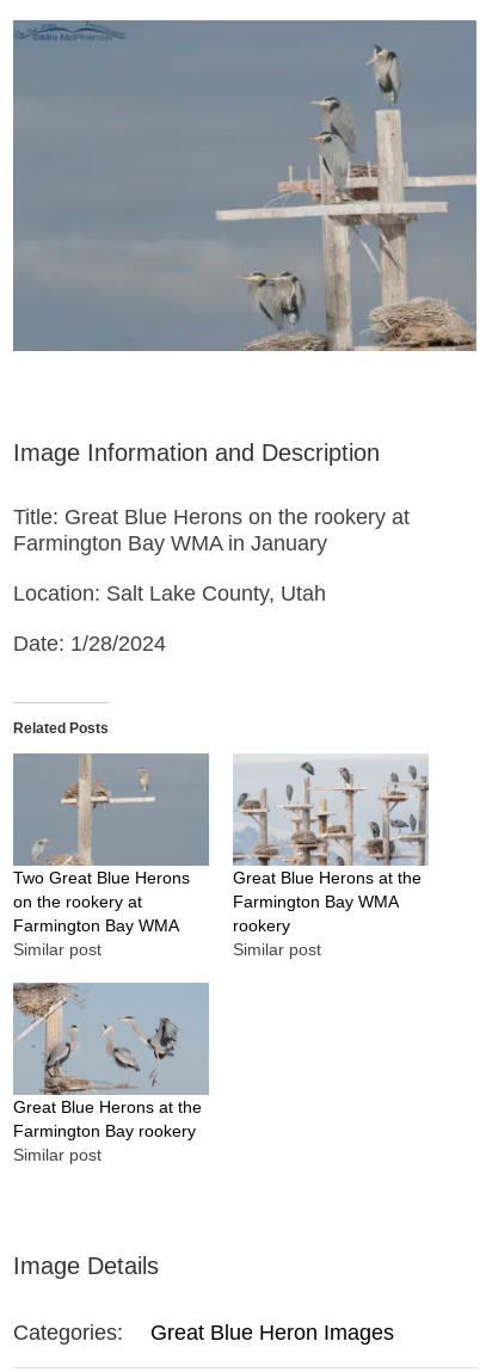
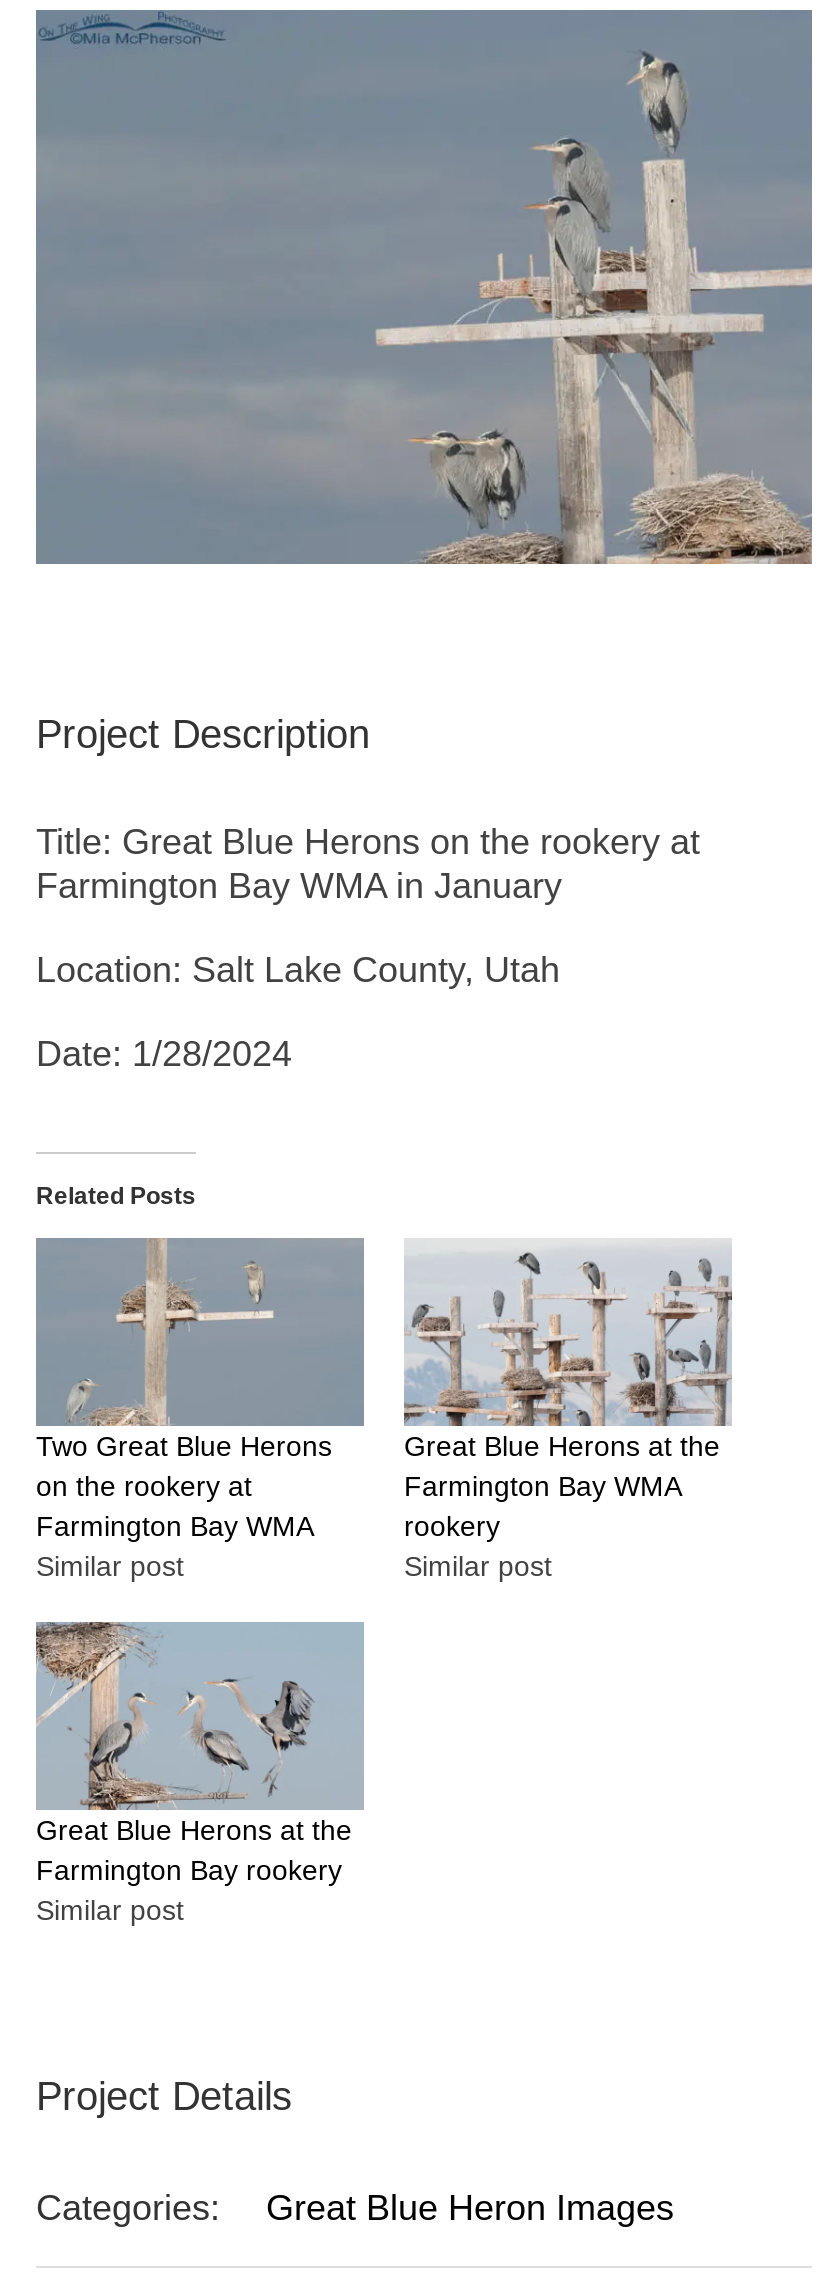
- Image Information and Description
+ Project Description

- Image Details
+ Project Details
